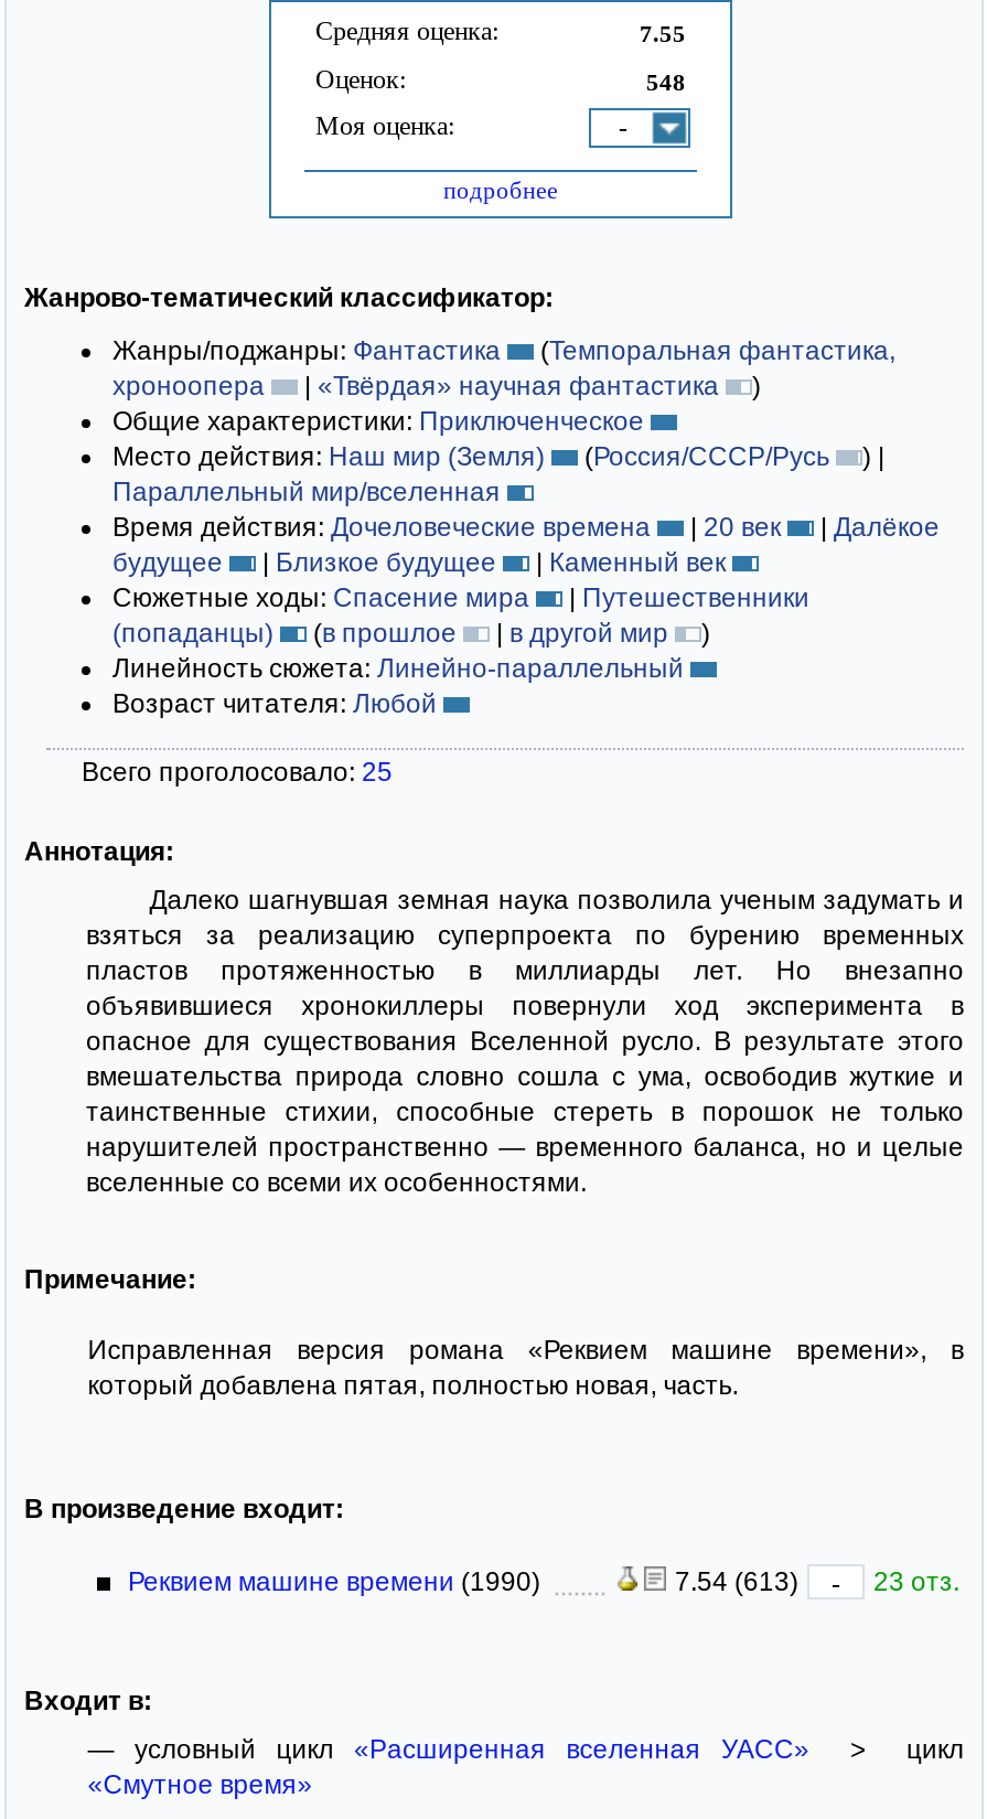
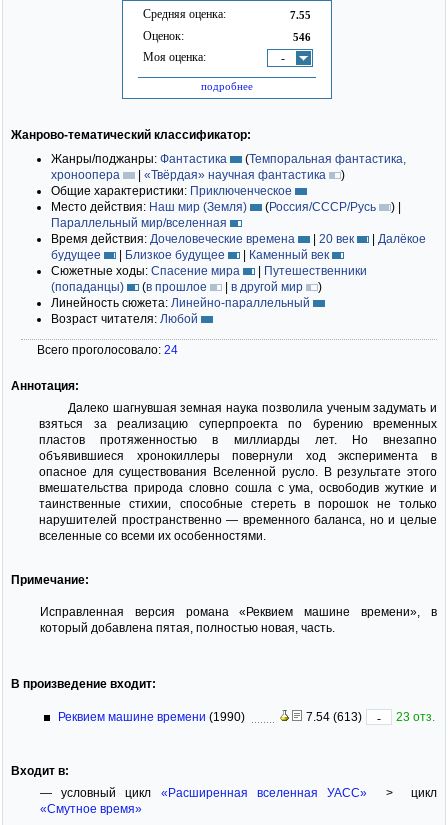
- 548
+ 546

- Всего проголосовало: 25
+ Всего проголосовало: 24
